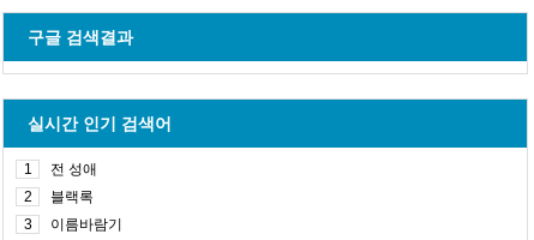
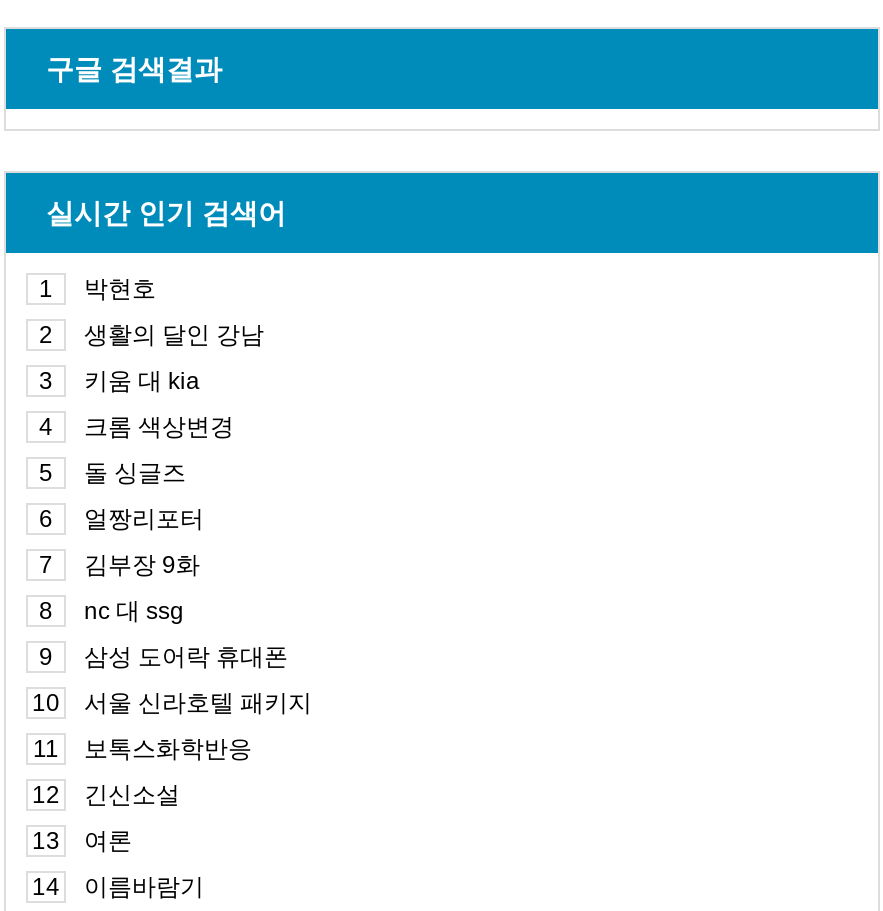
- 전 성애
+ 박현호

- 블랙록
+ 생활의 달인 강남

+ 키움 대 kia
+ 4
+ 크롬 색상변경
+ 5
+ 돌 싱글즈
+ 6
+ 얼짱리포터
+ 7
+ 김부장 9화
+ 8
+ nc 대 ssg
+ 9
+ 삼성 도어락 휴대폰
+ 10
+ 서울 신라호텔 패키지
+ 11
+ 보톡스화학반응
+ 12
+ 긴신소설
+ 13
+ 여론
+ 14
